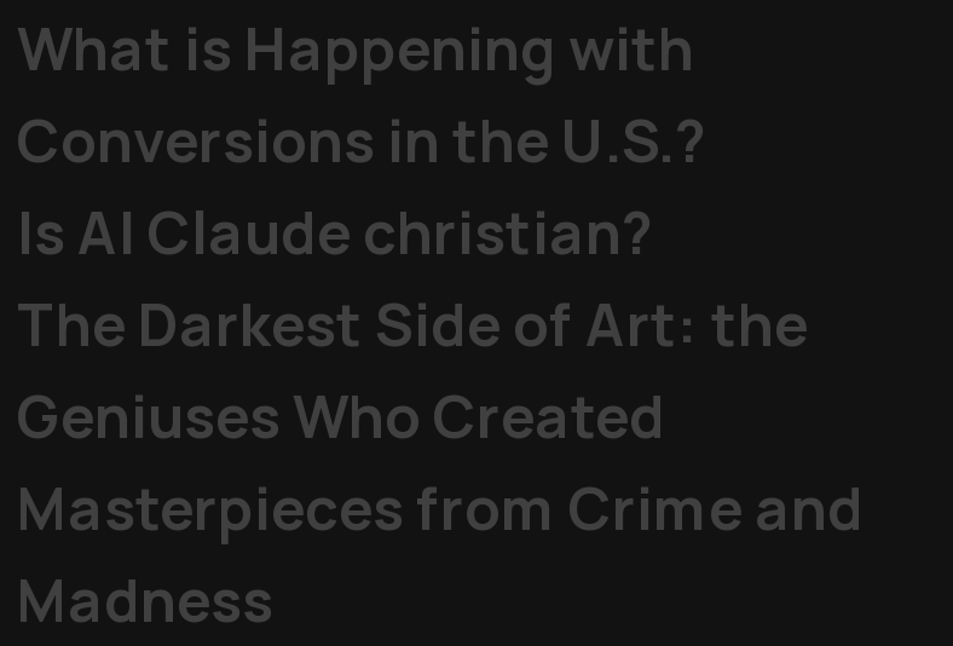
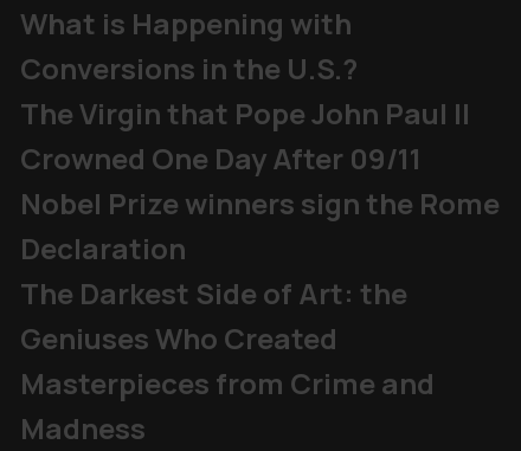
- Is AI Claude christian?
+ The Virgin that Pope John Paul II
+ Crowned One Day After 09/11
+ Nobel Prize winners sign the Rome
+ Declaration
